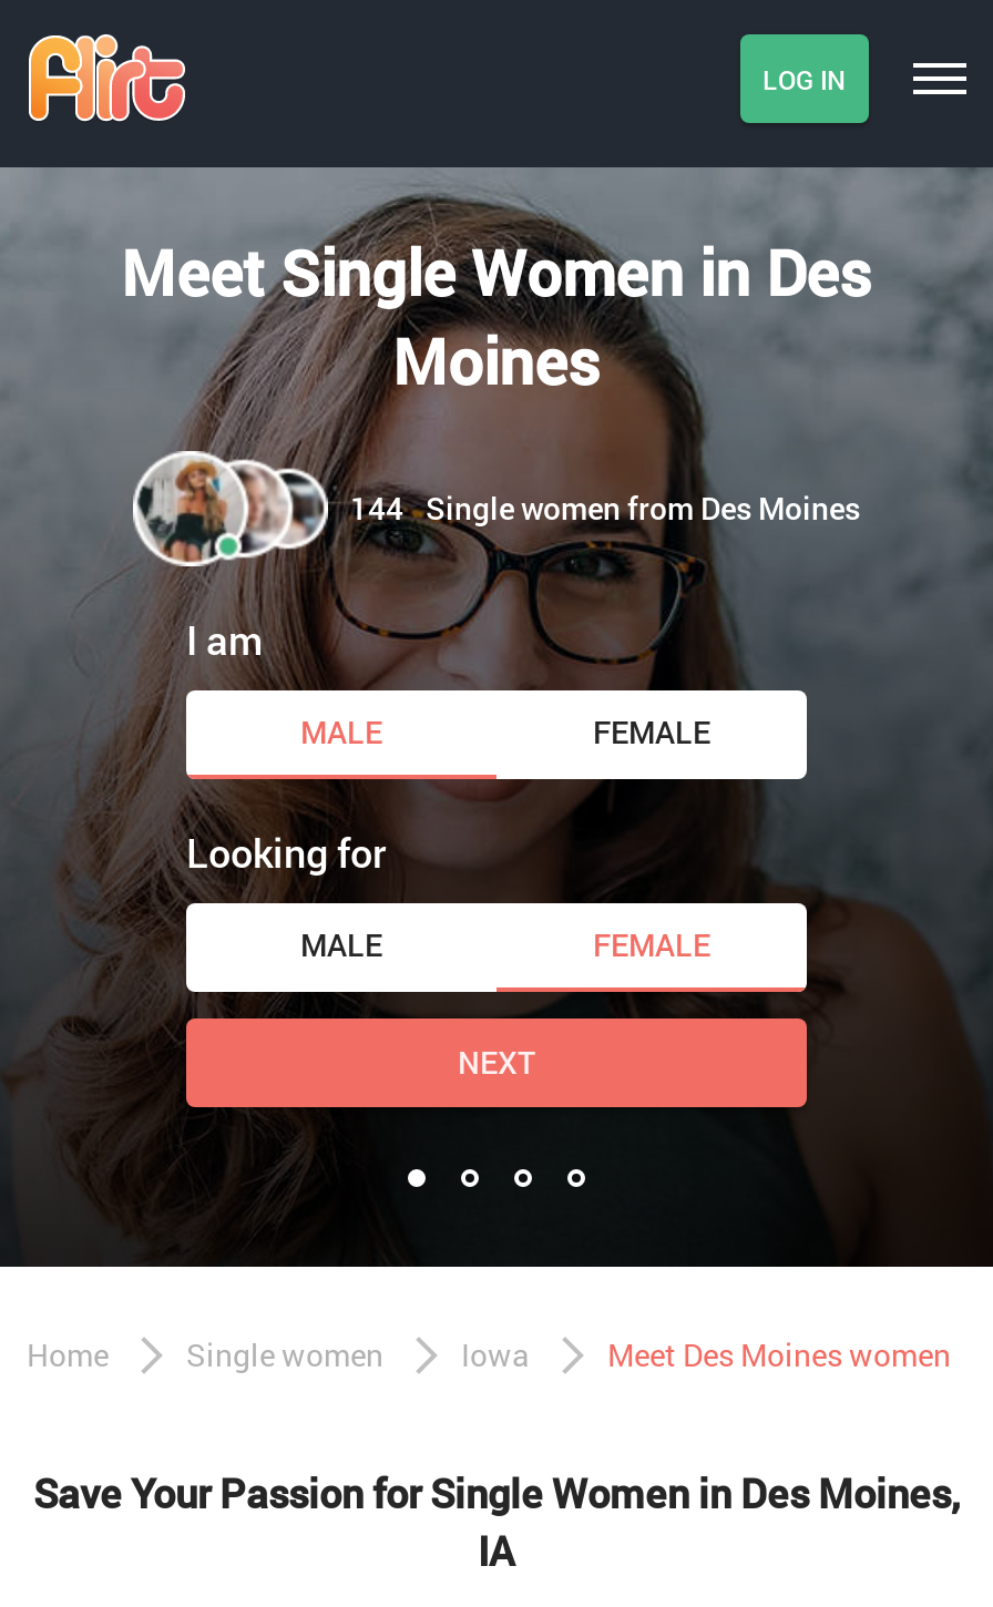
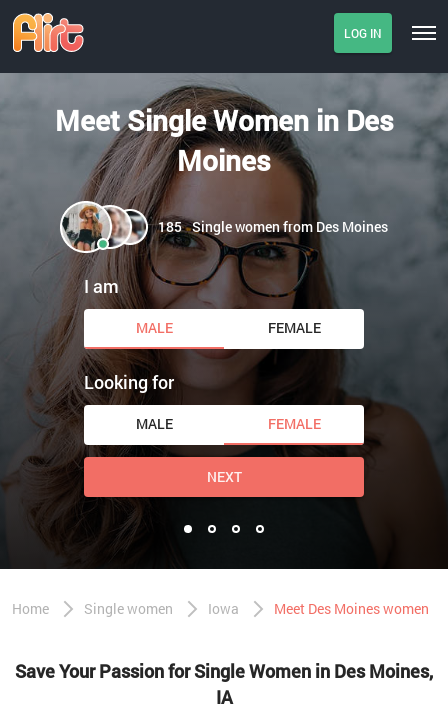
- 144 Single women from Des Moines
+ 185 Single women from Des Moines
